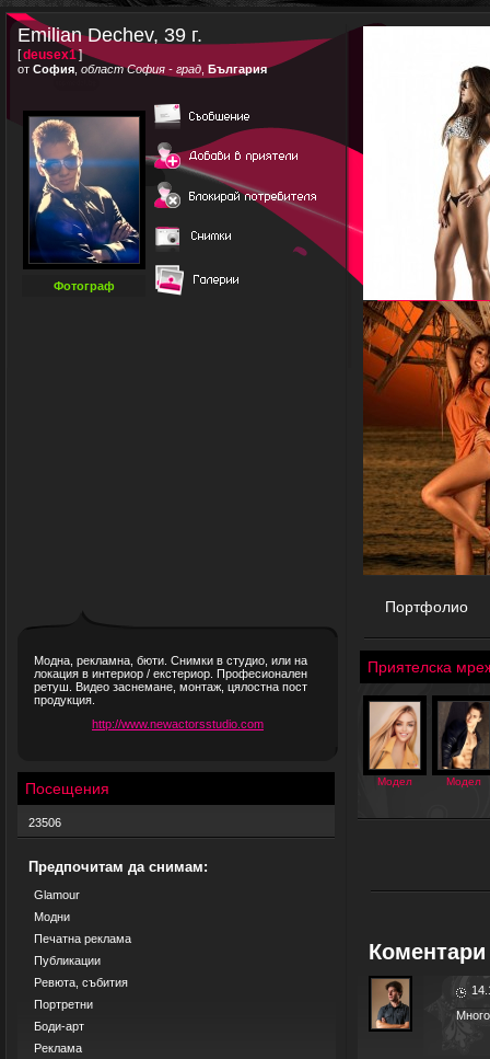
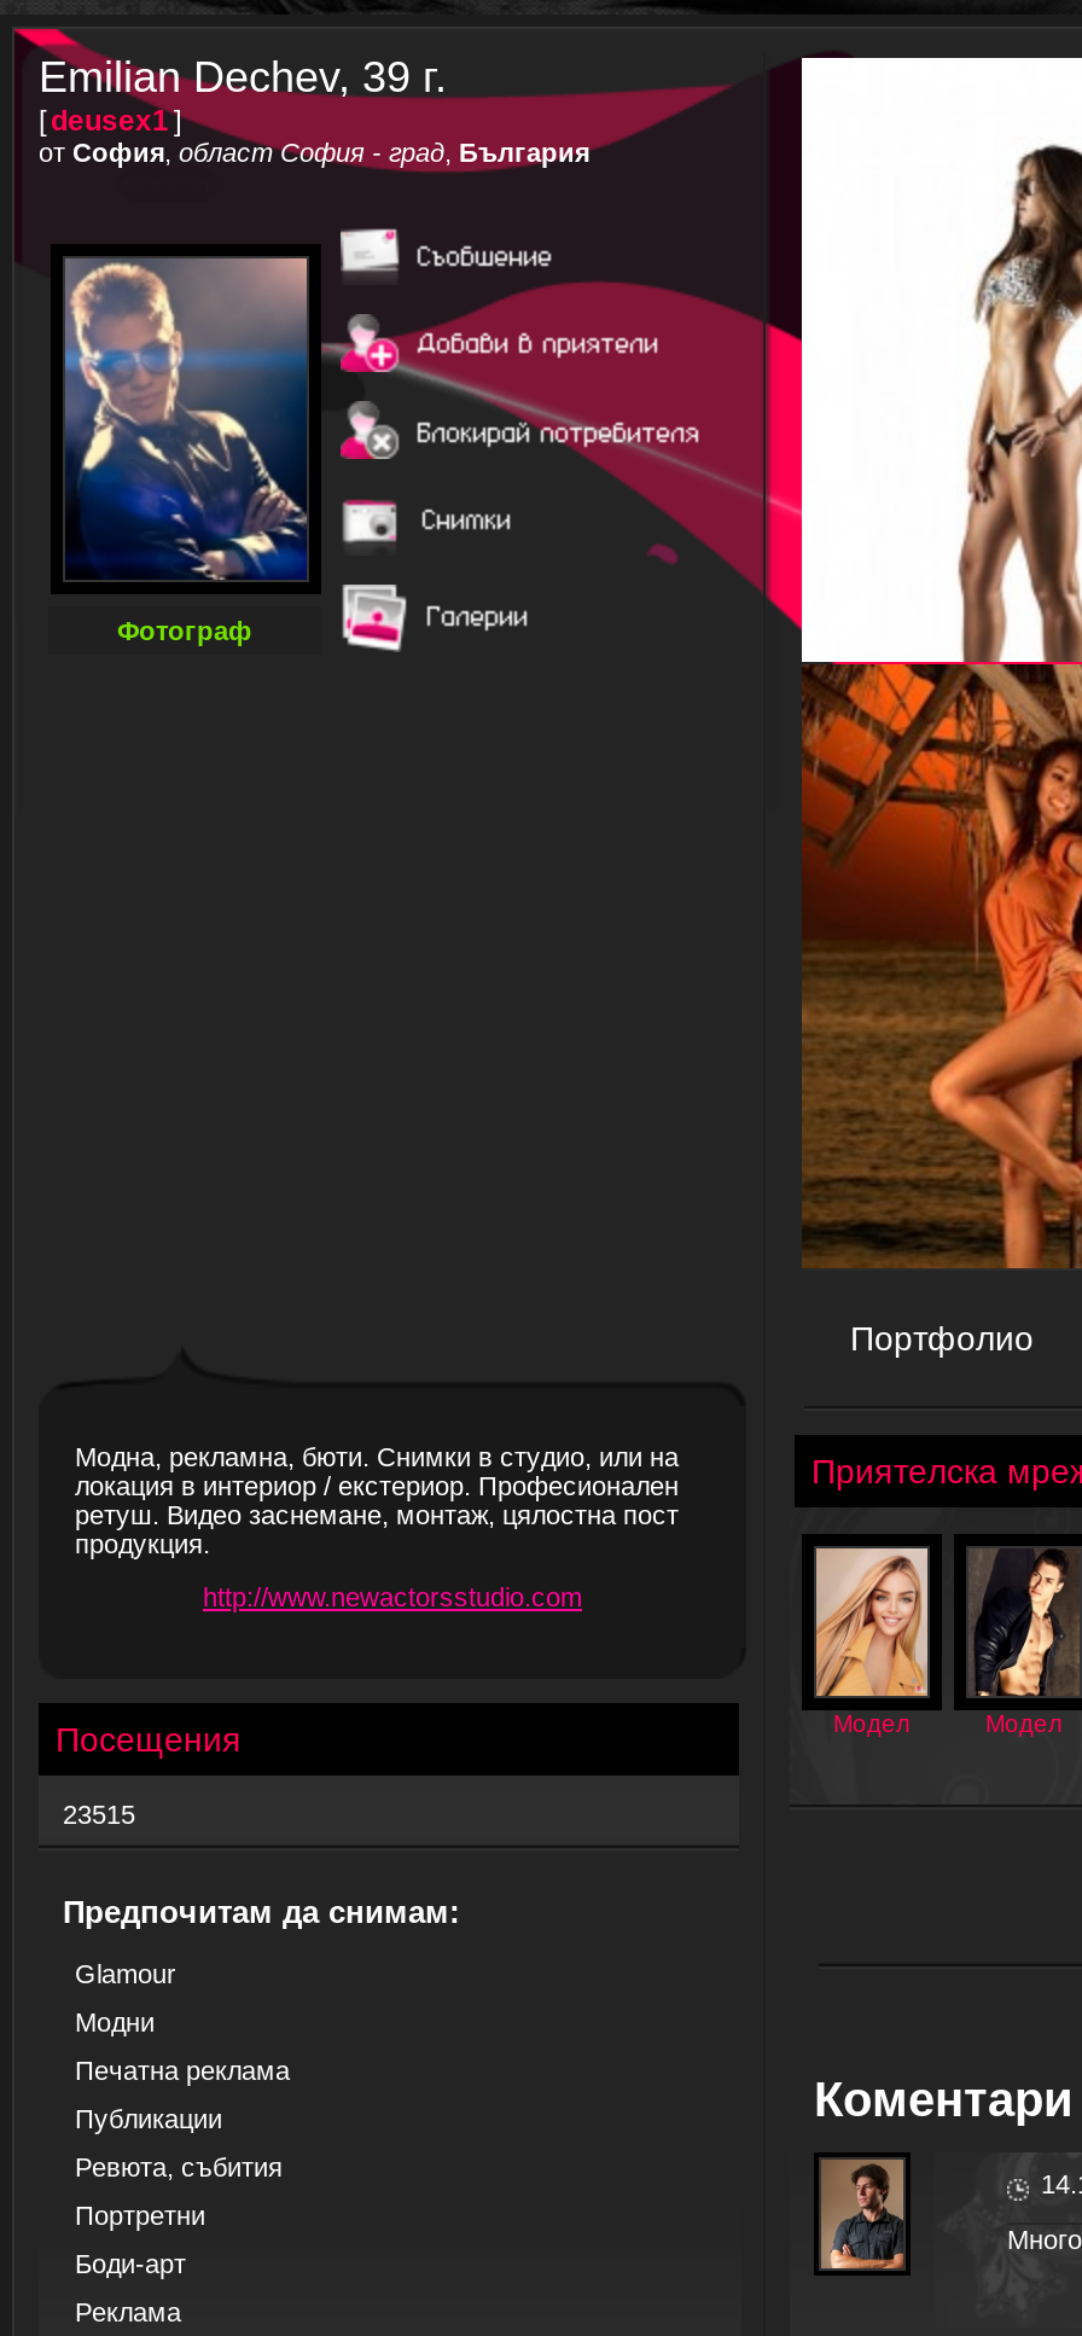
- 23506
+ 23515
